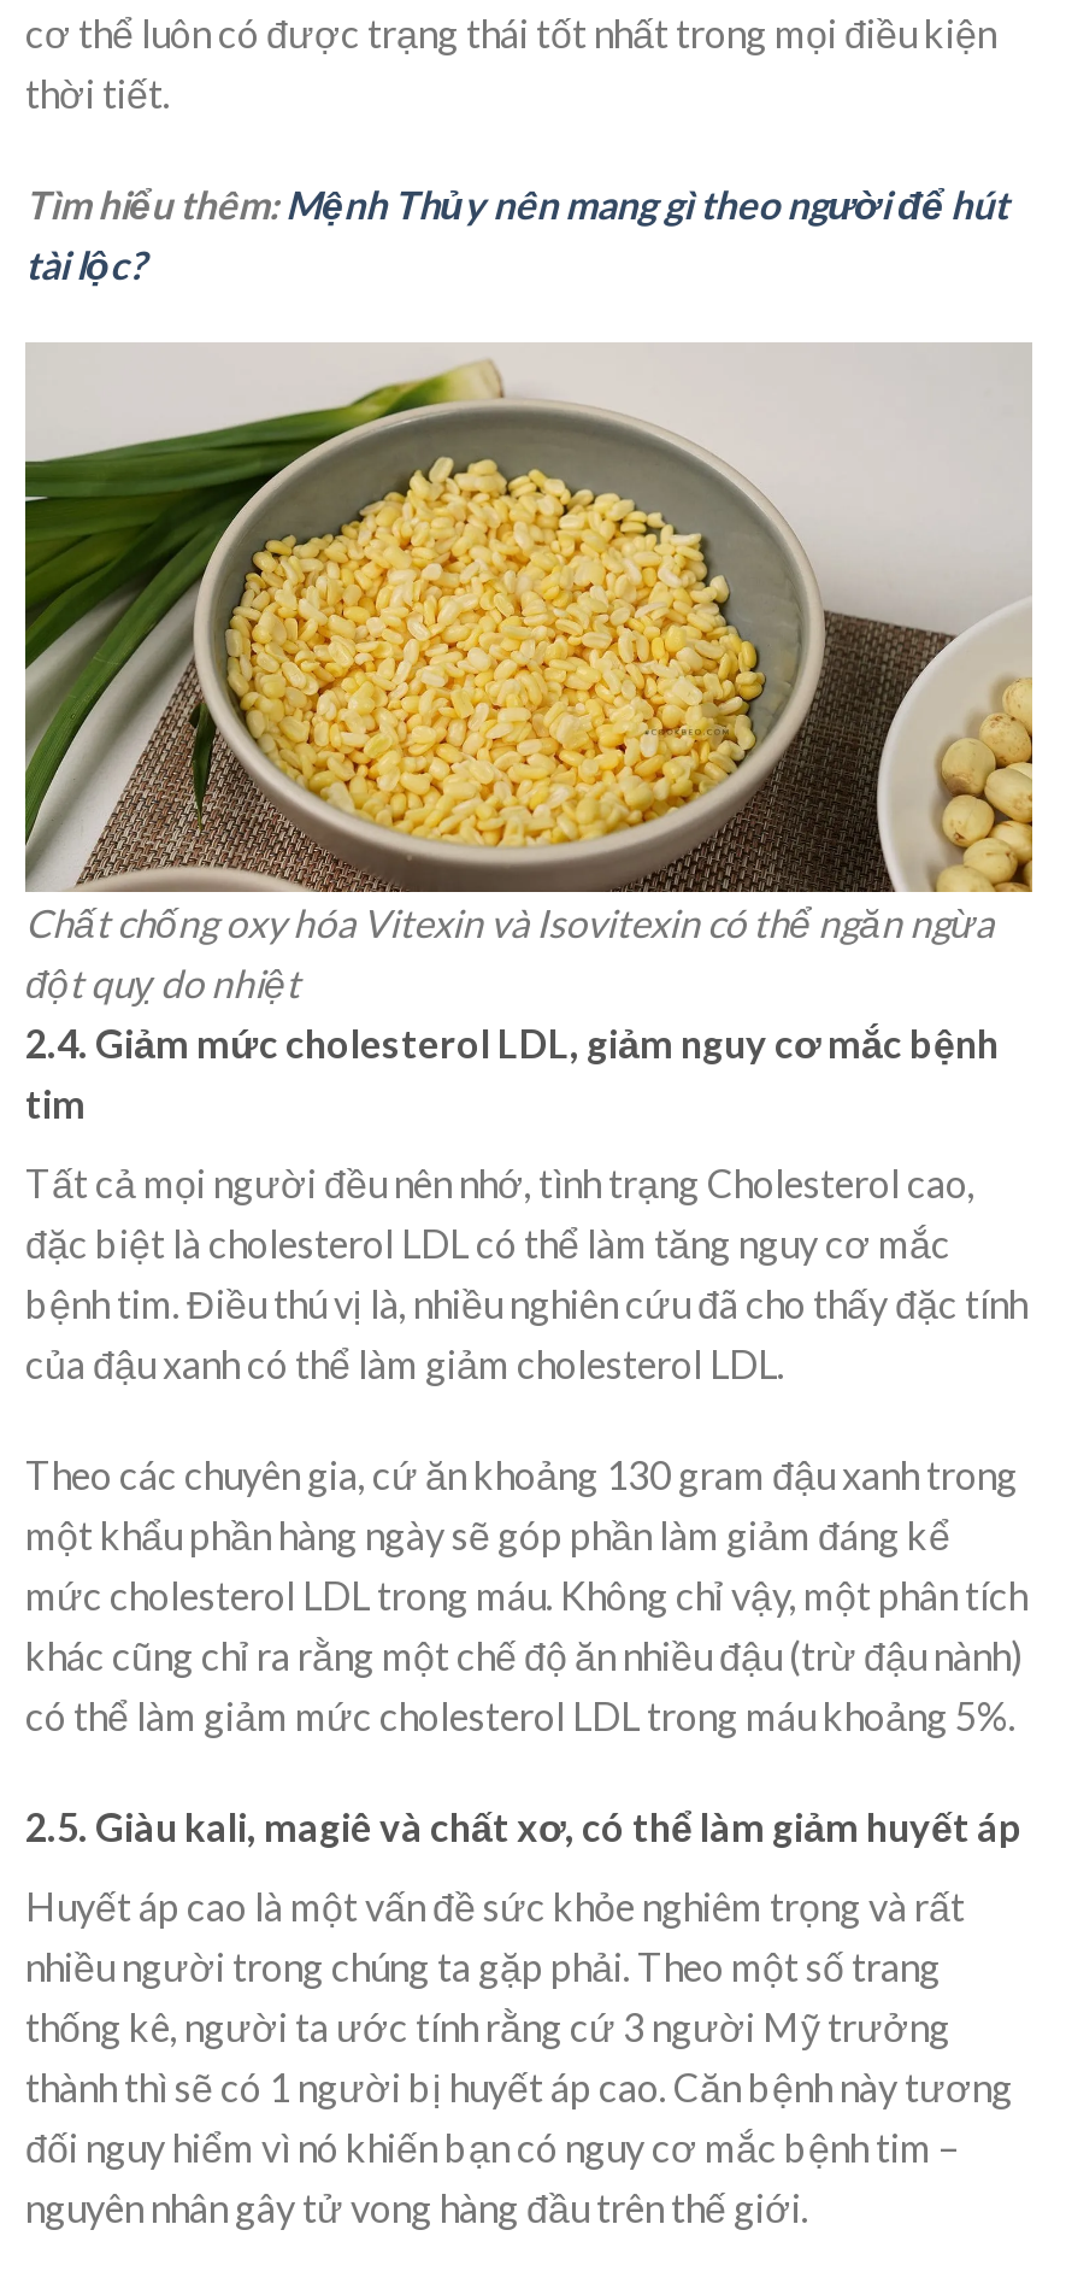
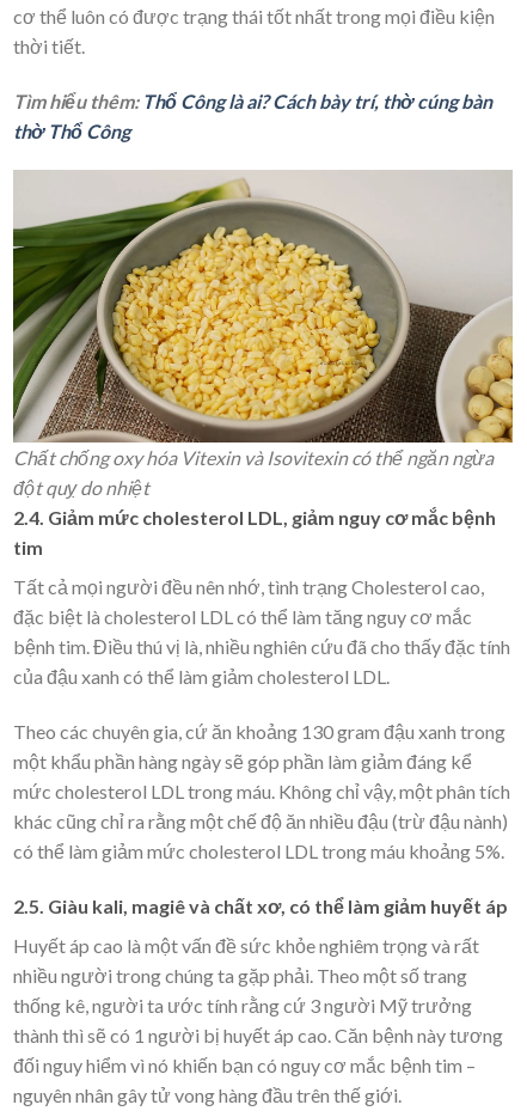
- Tìm hiểu thêm: Mệnh Thủy nên mang gì theo người để hút
- tài lộc?
+ Tìm hiểu thêm: Thổ Công là ai? Cách bày trí, thờ cúng bàn
+ thờ Thổ Công
